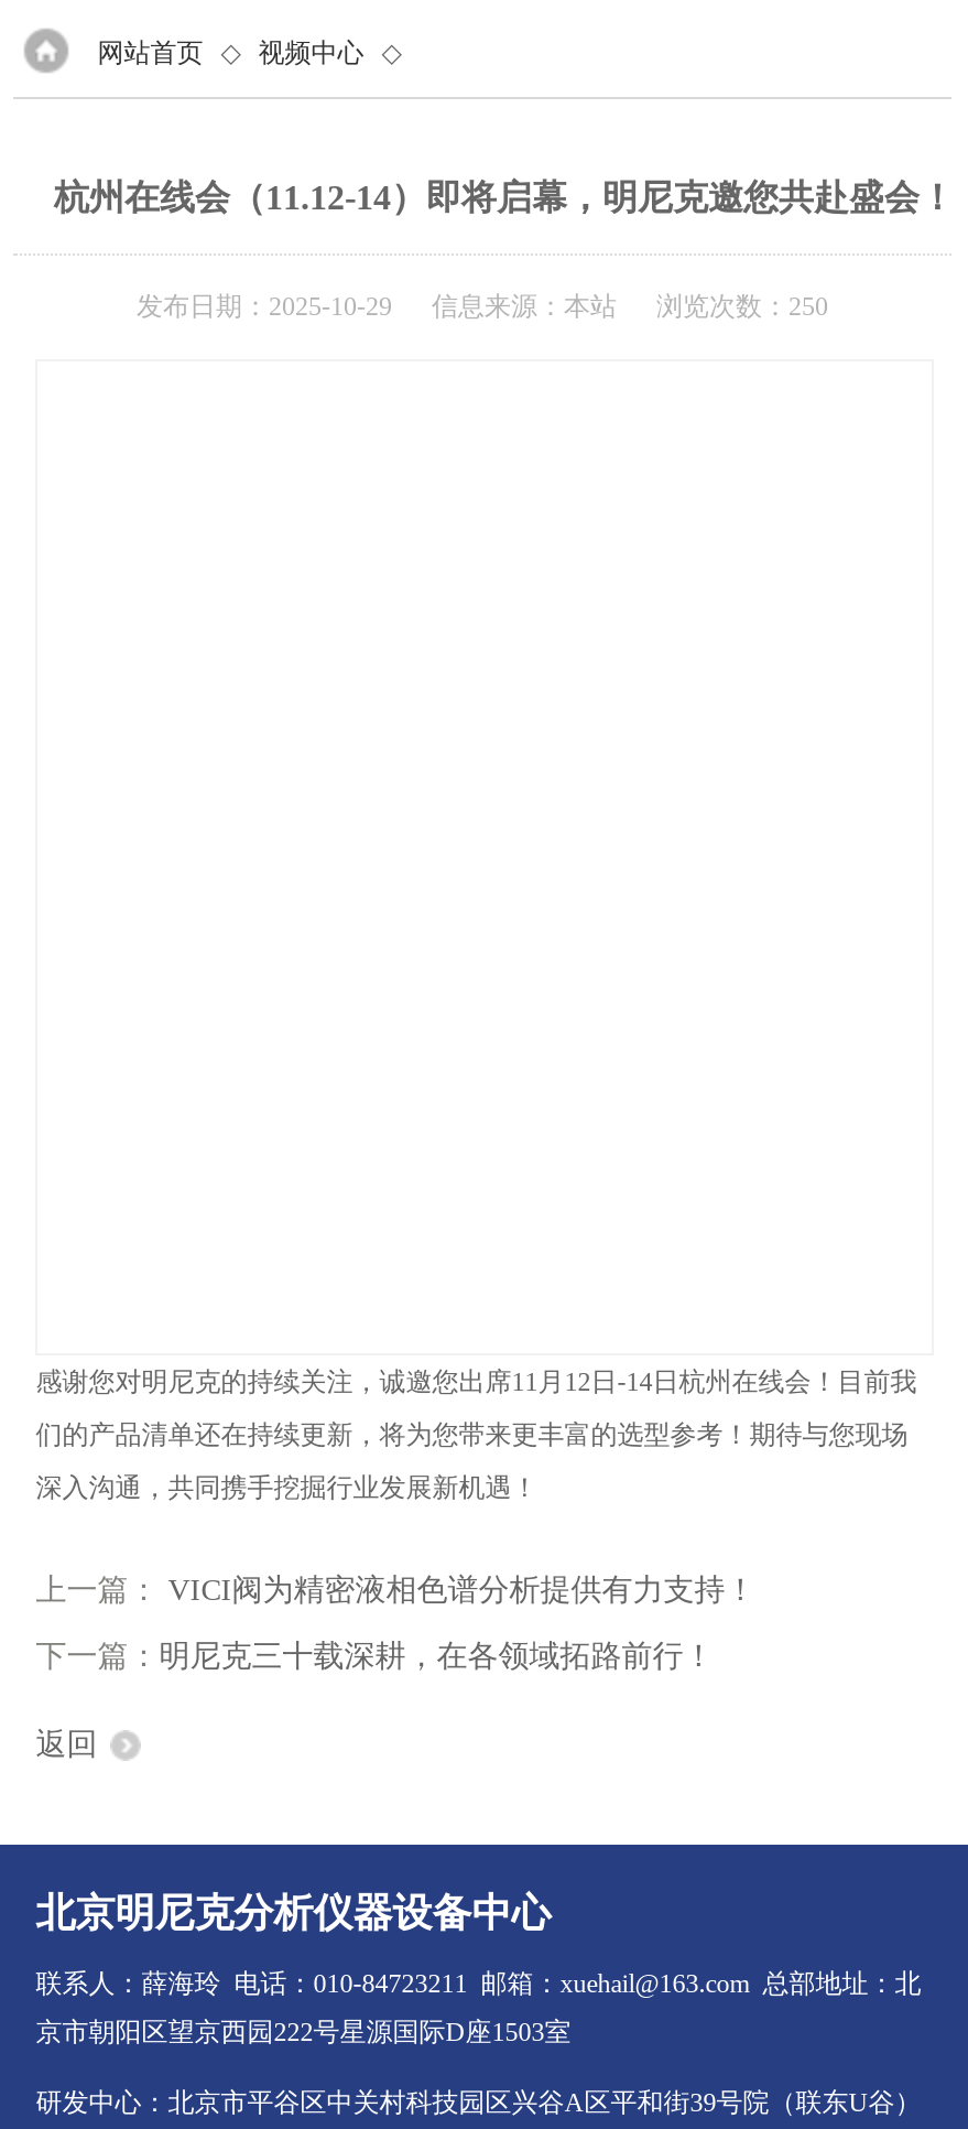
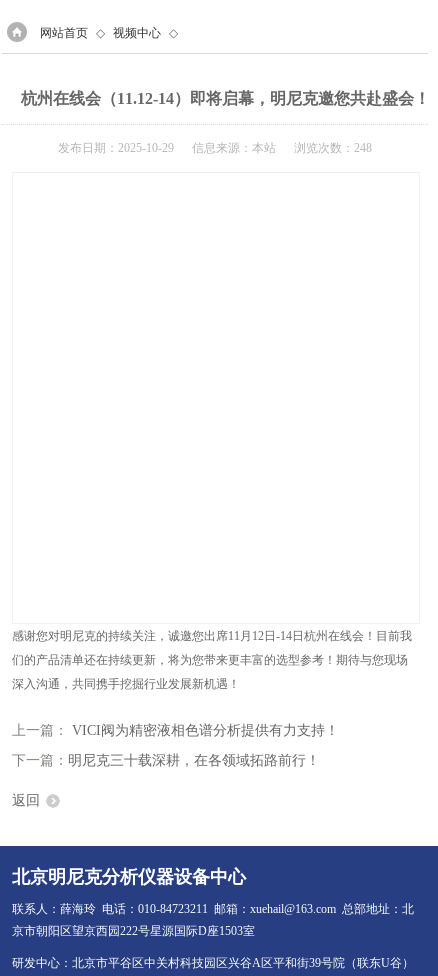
- 发布日期：2025-10-29 信息来源：本站 浏览次数：250
+ 发布日期：2025-10-29 信息来源：本站 浏览次数：248
